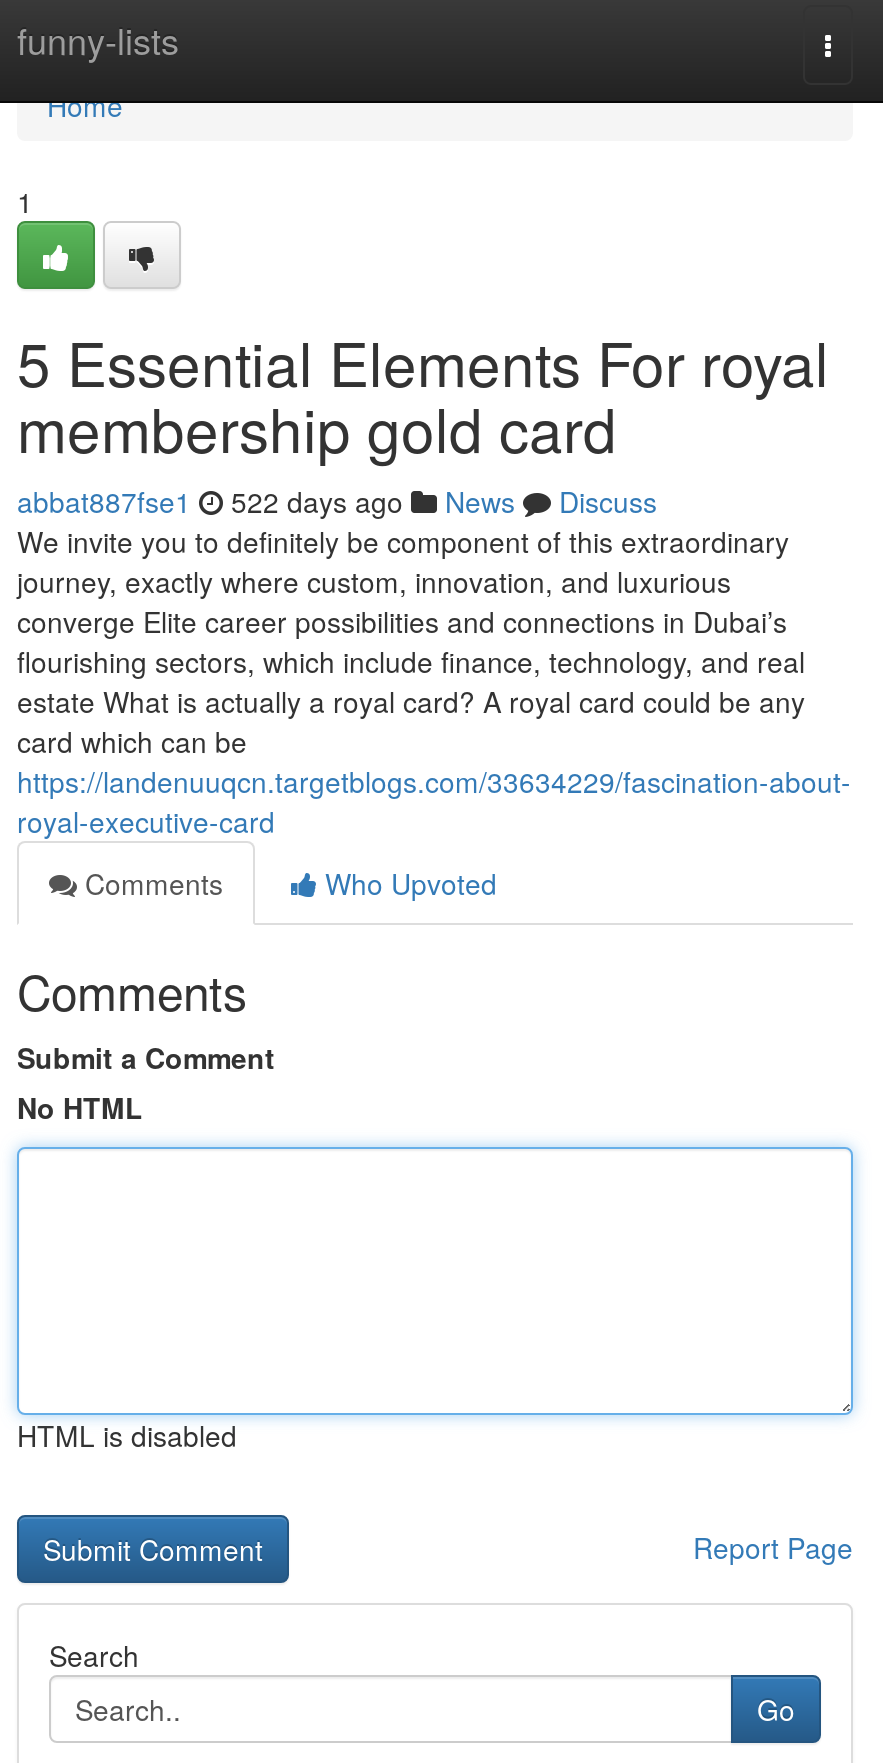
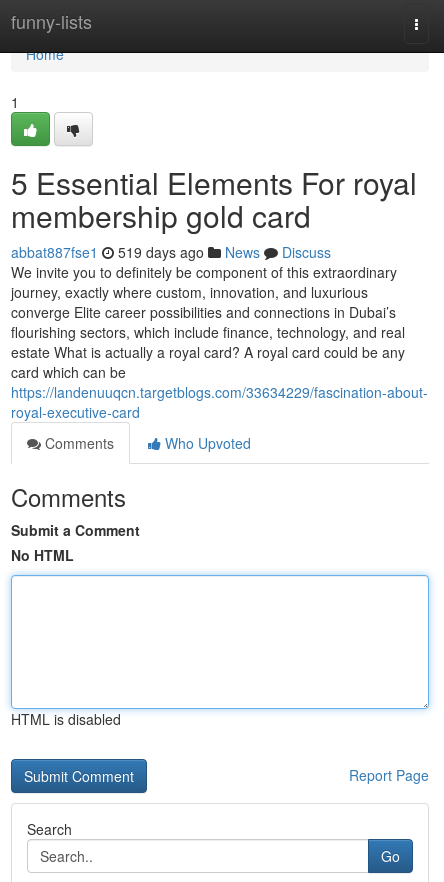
- abbat887fse1 522 days ago News Discuss
+ abbat887fse1 519 days ago News Discuss
